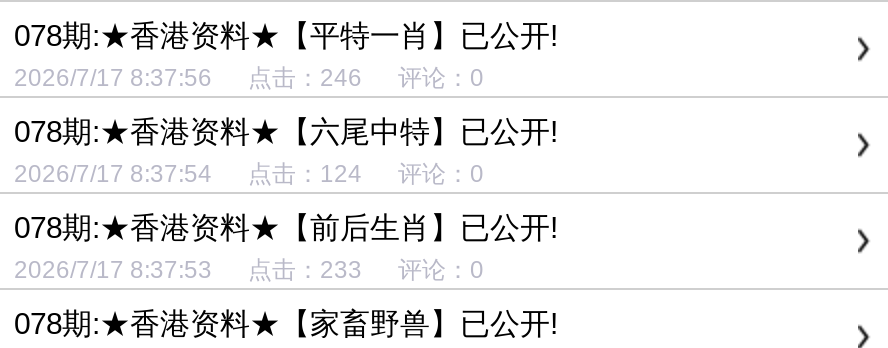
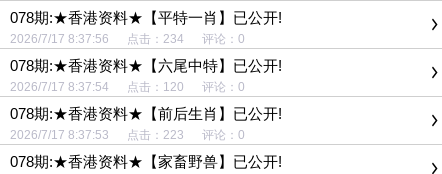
- 2026/7/17 8:37:56 点击：246 评论：0
+ 2026/7/17 8:37:56 点击：234 评论：0

- 2026/7/17 8:37:54 点击：124 评论：0
+ 2026/7/17 8:37:54 点击：120 评论：0

- 2026/7/17 8:37:53 点击：233 评论：0
+ 2026/7/17 8:37:53 点击：223 评论：0
